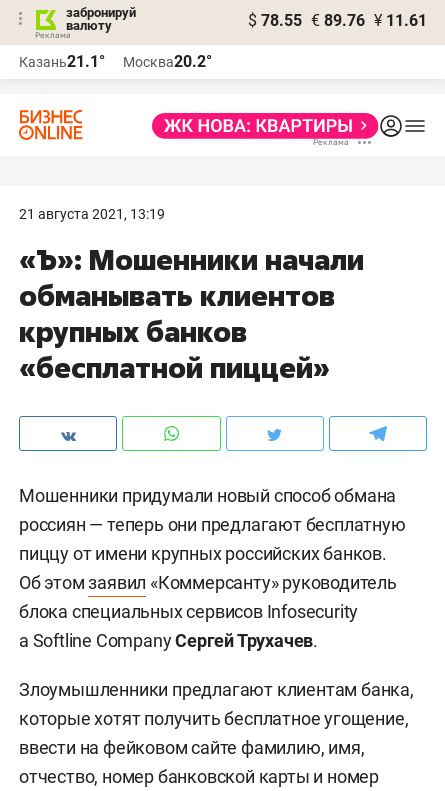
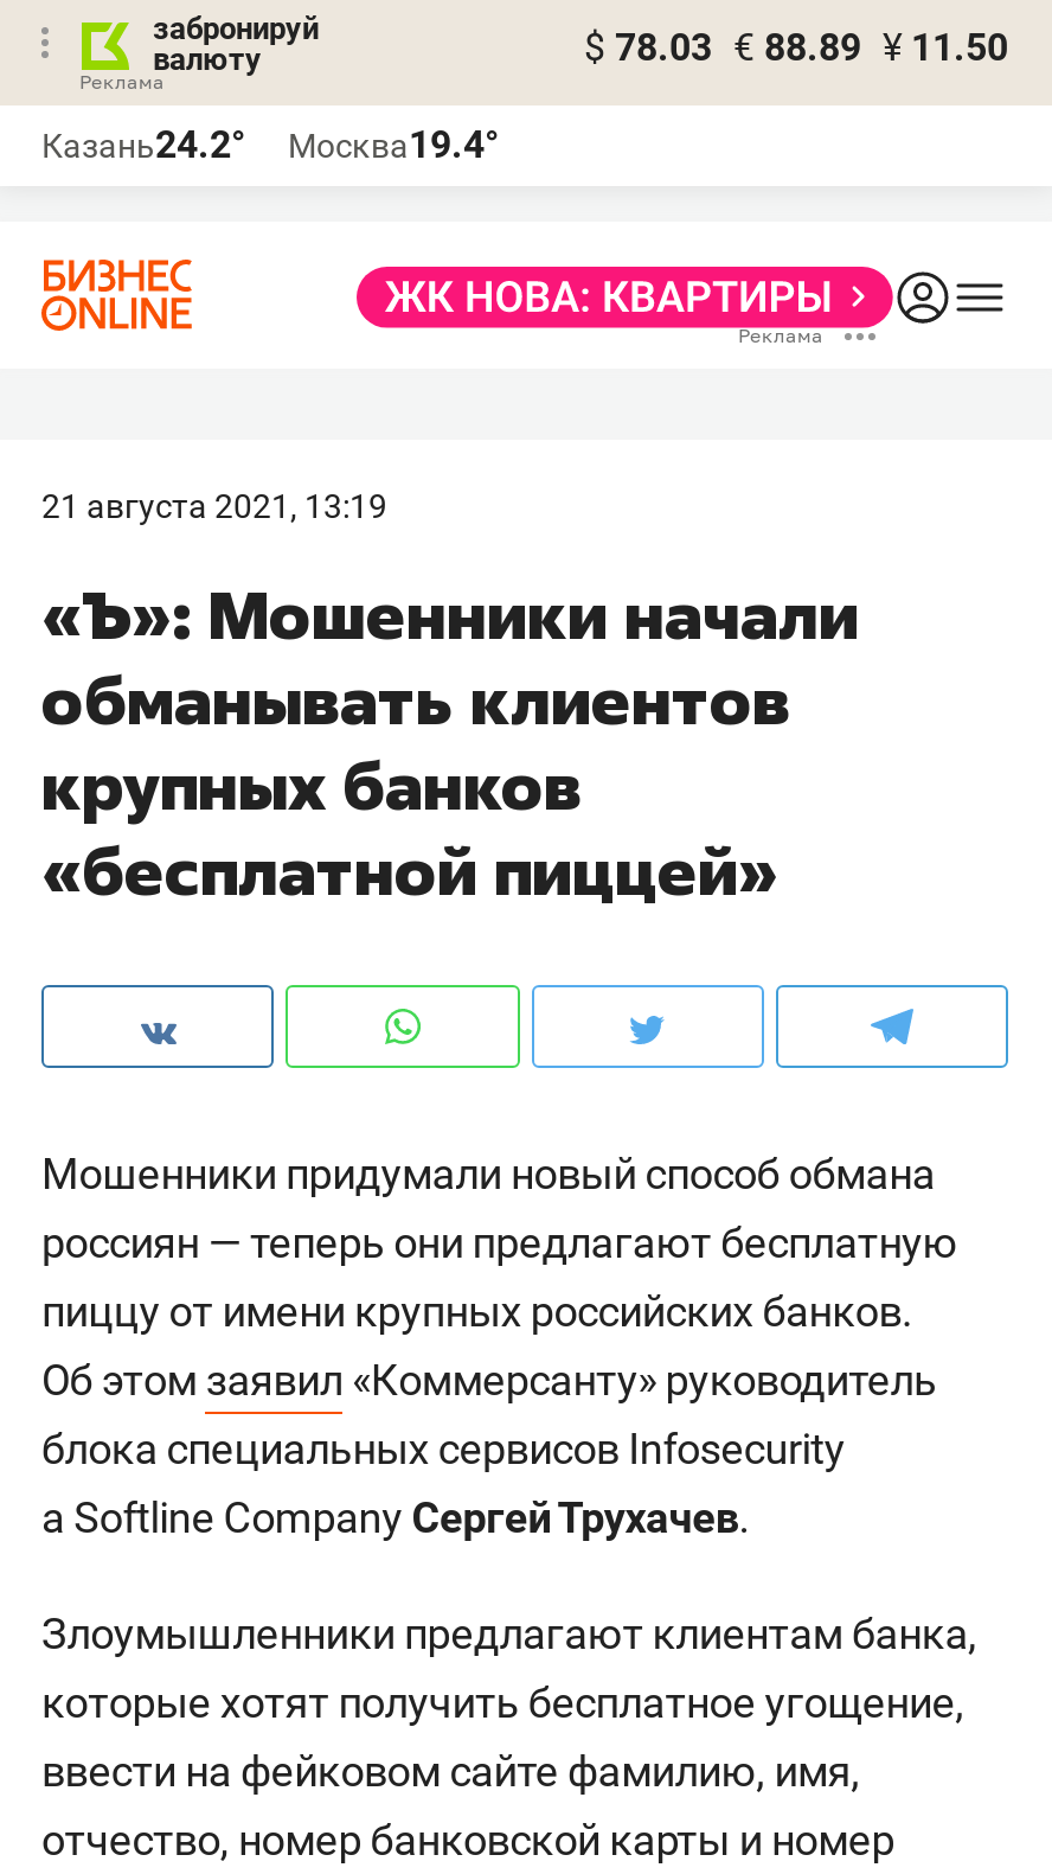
- $ 78.55 € 89.76 ¥ 11.61
+ $ 78.03 € 88.89 ¥ 11.50

- Казань21.1°
+ Казань24.2°

- Москва20.2°
+ Москва19.4°
